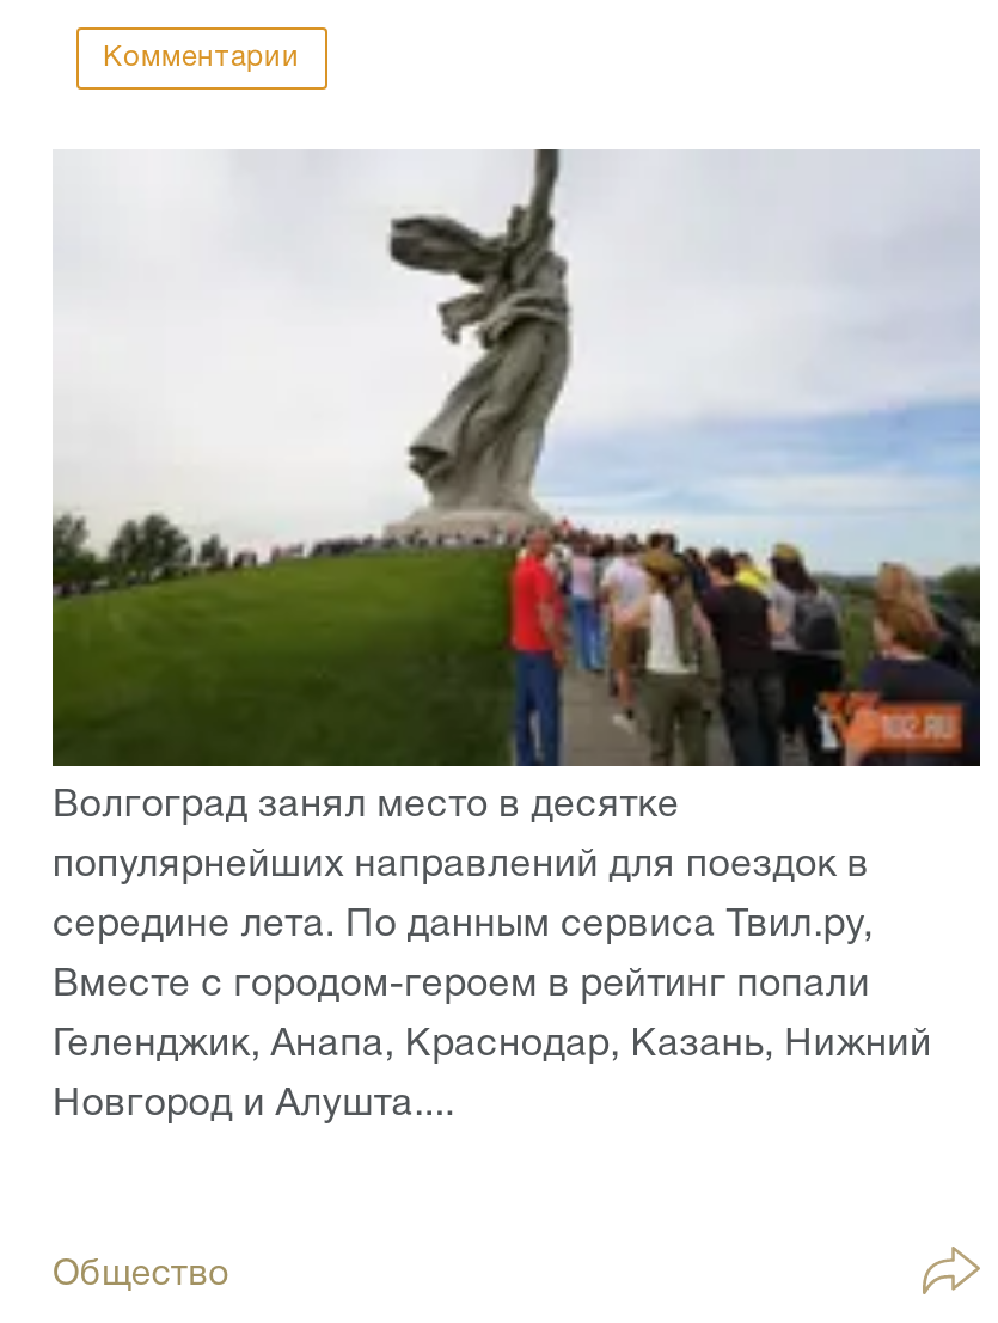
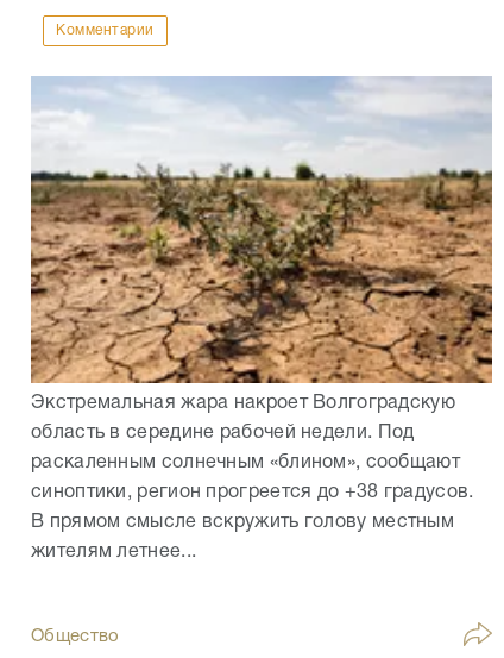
- [image]
- Волгоград занял место в десятке
+ [image]
+ Экстремальная жара накроет Волгоградскую

- популярнейших направлений для поездок в
+ область в середине рабочей недели. Под

- середине лета. По данным сервиса Твил.ру,
+ раскаленным солнечным «блином», сообщают

- Вместе с городом-героем в рейтинг попали
+ синоптики, регион прогреется до +38 градусов.

- Геленджик, Анапа, Краснодар, Казань, Нижний
+ В прямом смысле вскружить голову местным

- Новгород и Алушта....
+ жителям летнее...
